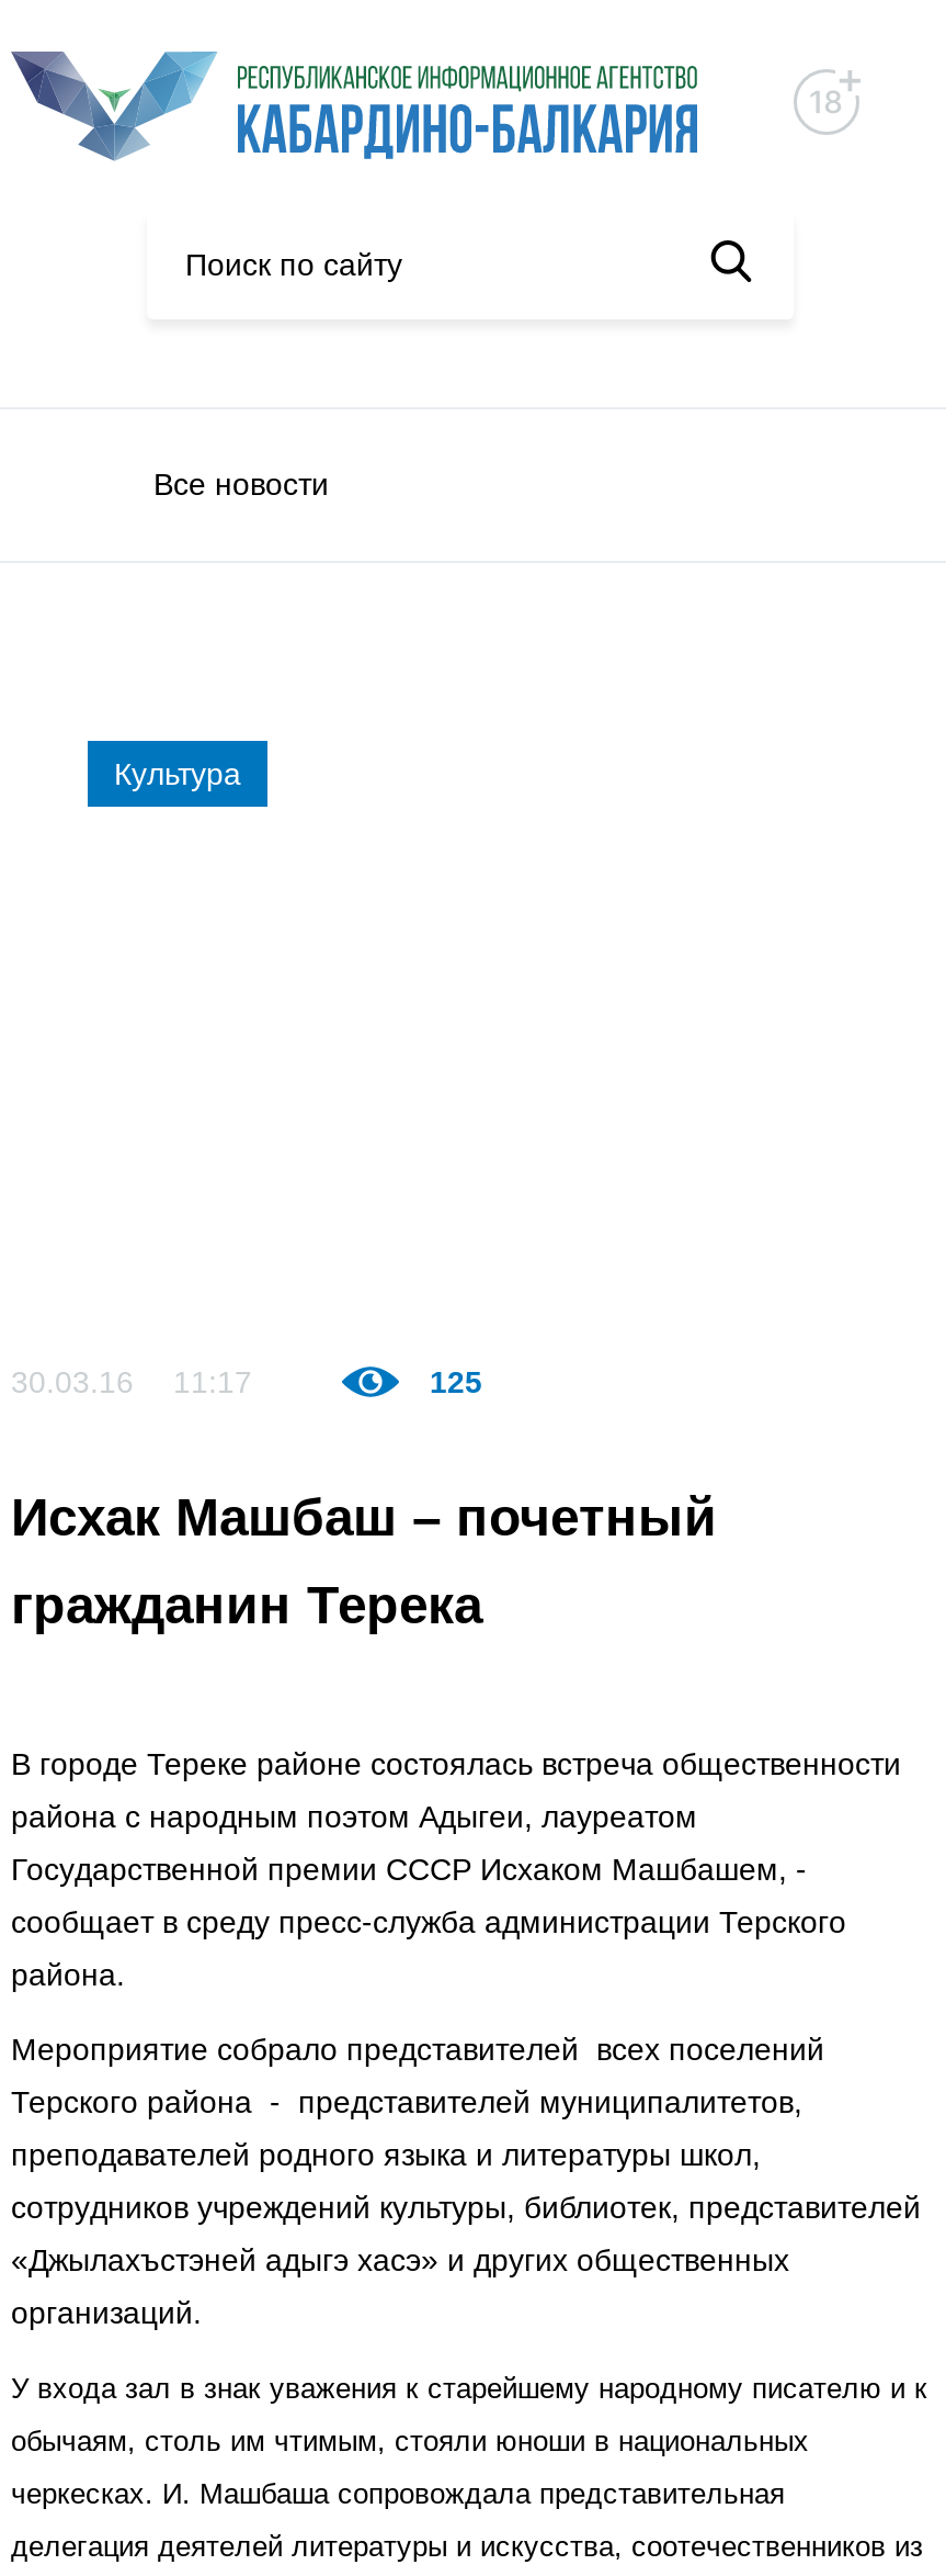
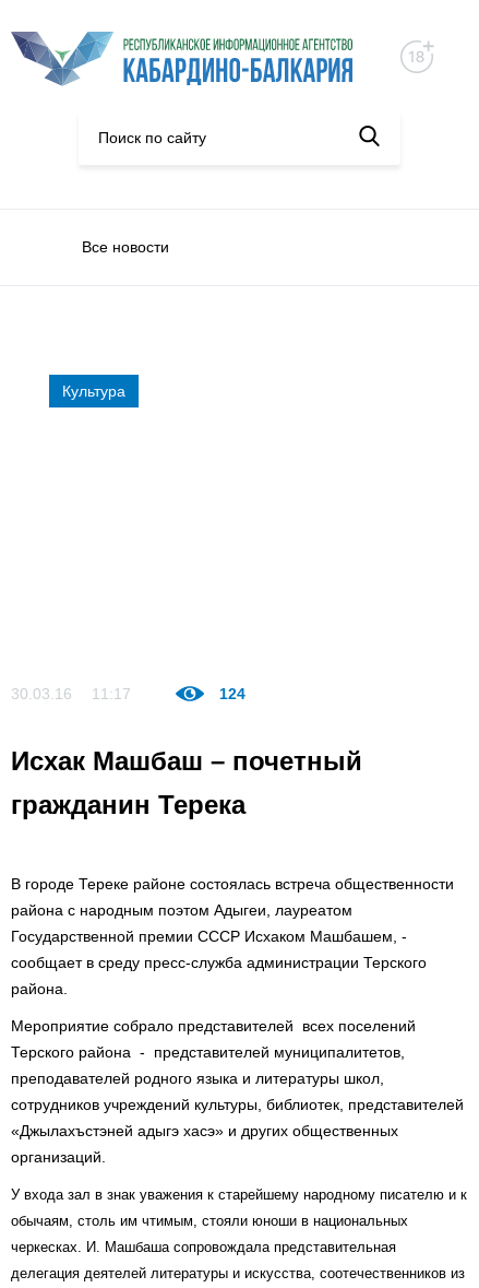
- 125
+ 124
